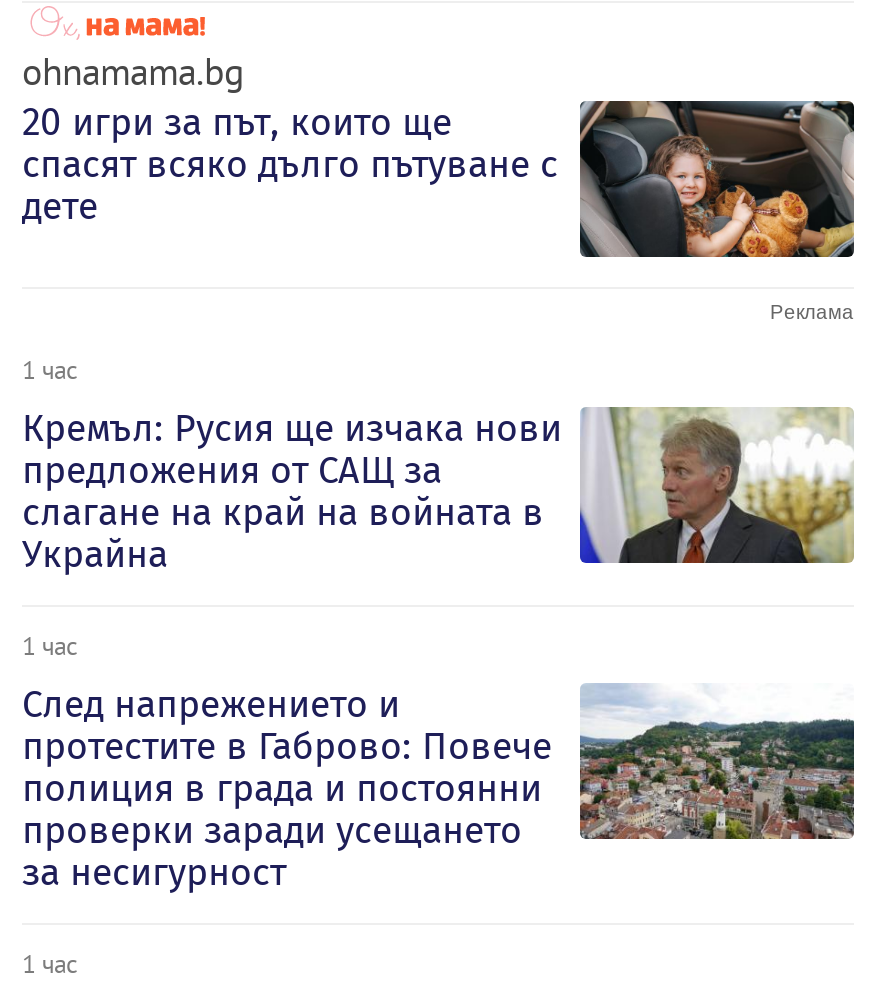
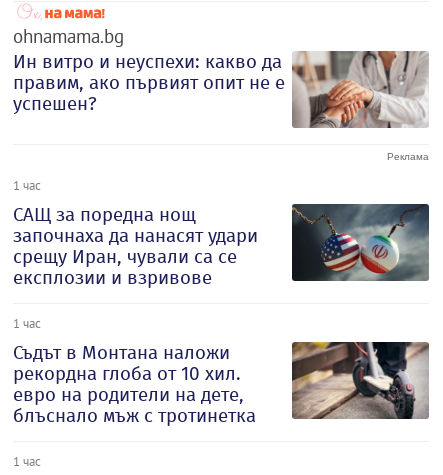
- [image]
- 20 игри за път, които ще
- спасят всяко дълго пътуване с
- дете
+ [image]
+ Ин витро и неуспехи: какво да
+ правим, ако първият опит не е
+ успешен?

- [image]
- Кремъл: Русия ще изчака нови
- предложения от САЩ за
- слагане на край на войната в
- Украйна
+ [image]
+ САЩ за поредна нощ
+ започнаха да нанасят удари
+ срещу Иран, чували са се
+ експлозии и взривове

- [image]
- След напрежението и
- протестите в Габрово: Повече
- полиция в града и постоянни
- проверки заради усещането
- за несигурност
+ [image]
+ Съдът в Монтана наложи
+ рекордна глоба от 10 хил.
+ евро на родители на дете,
+ блъснало мъж с тротинетка
